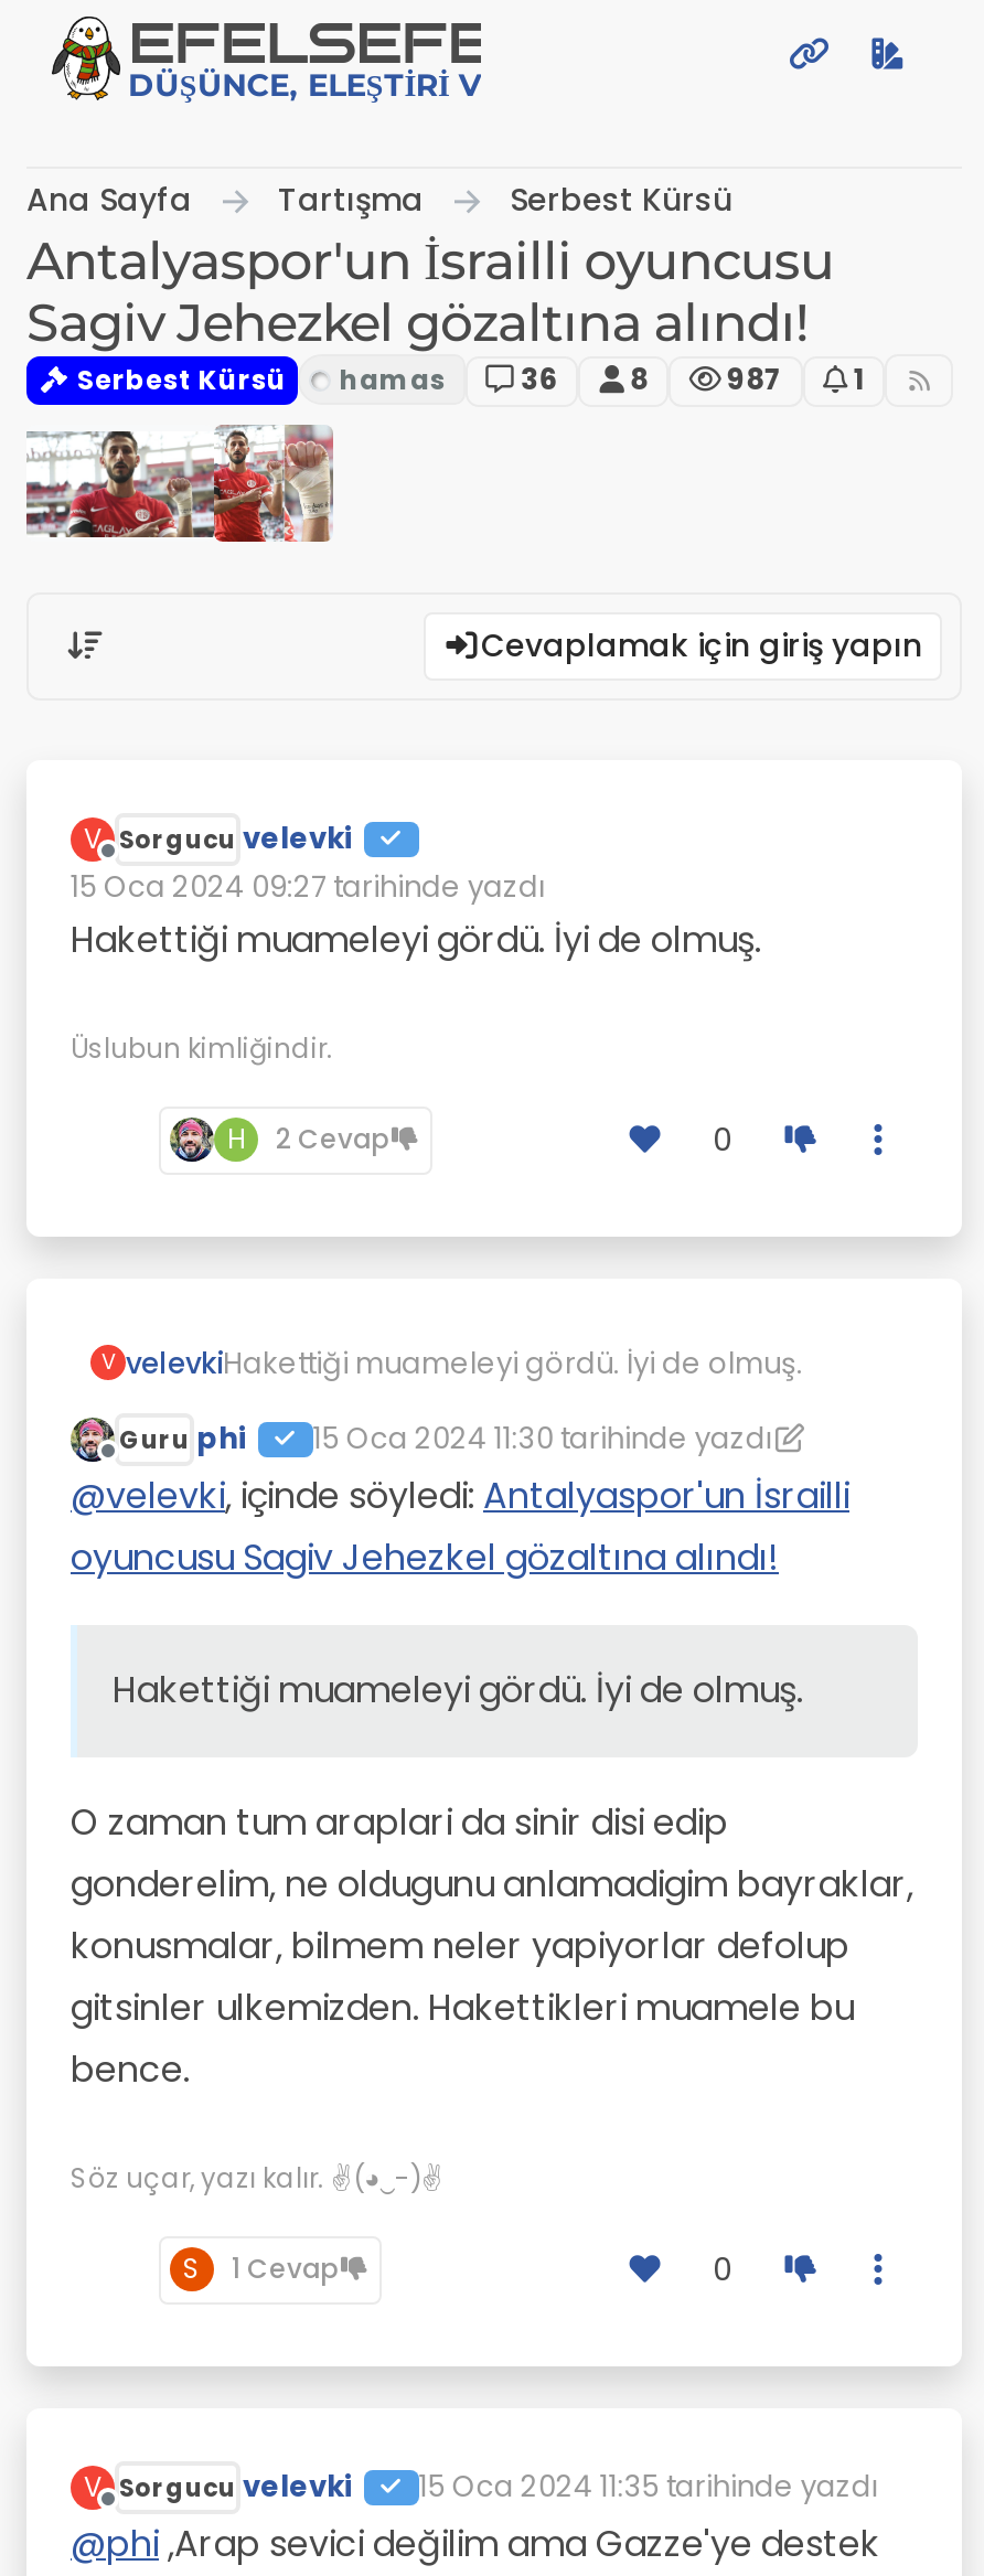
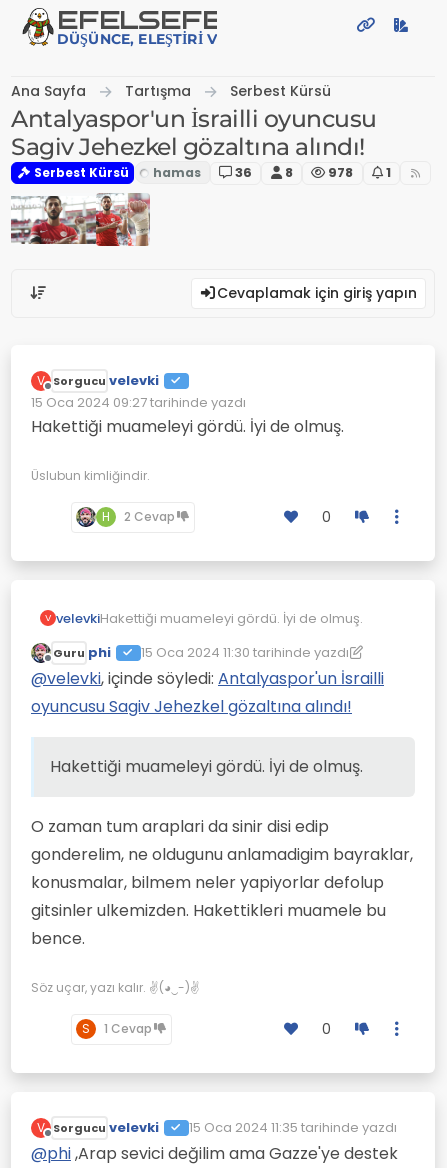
- 987 1
+ 978 1
